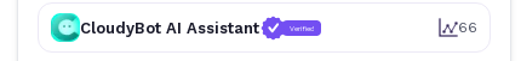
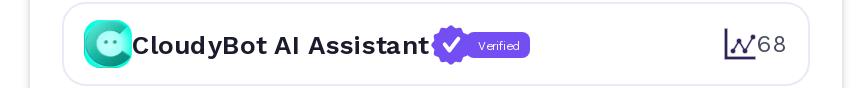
- 66
+ 68
